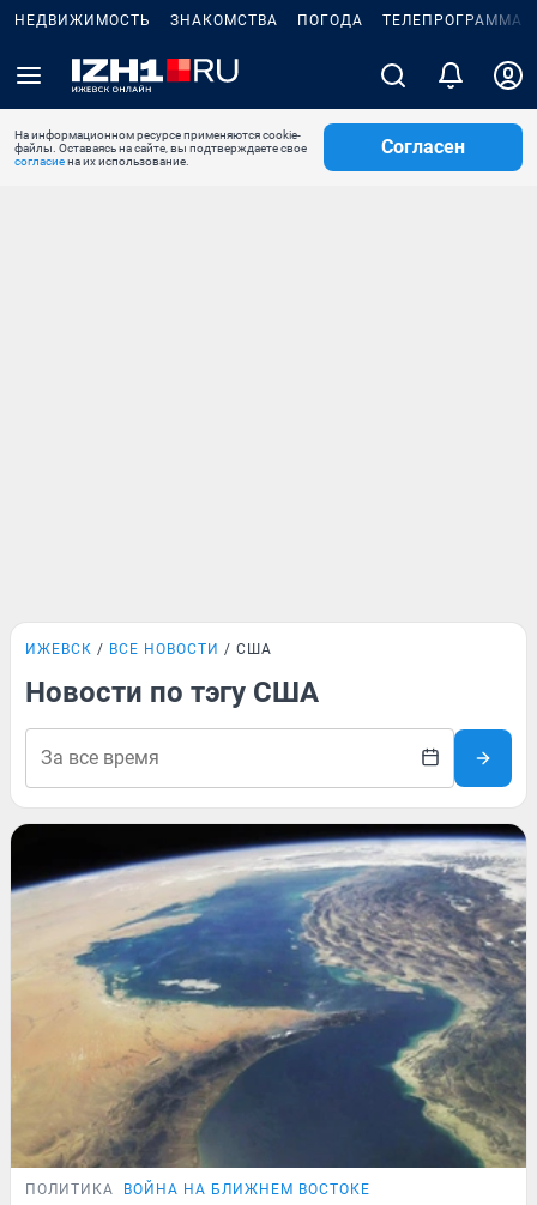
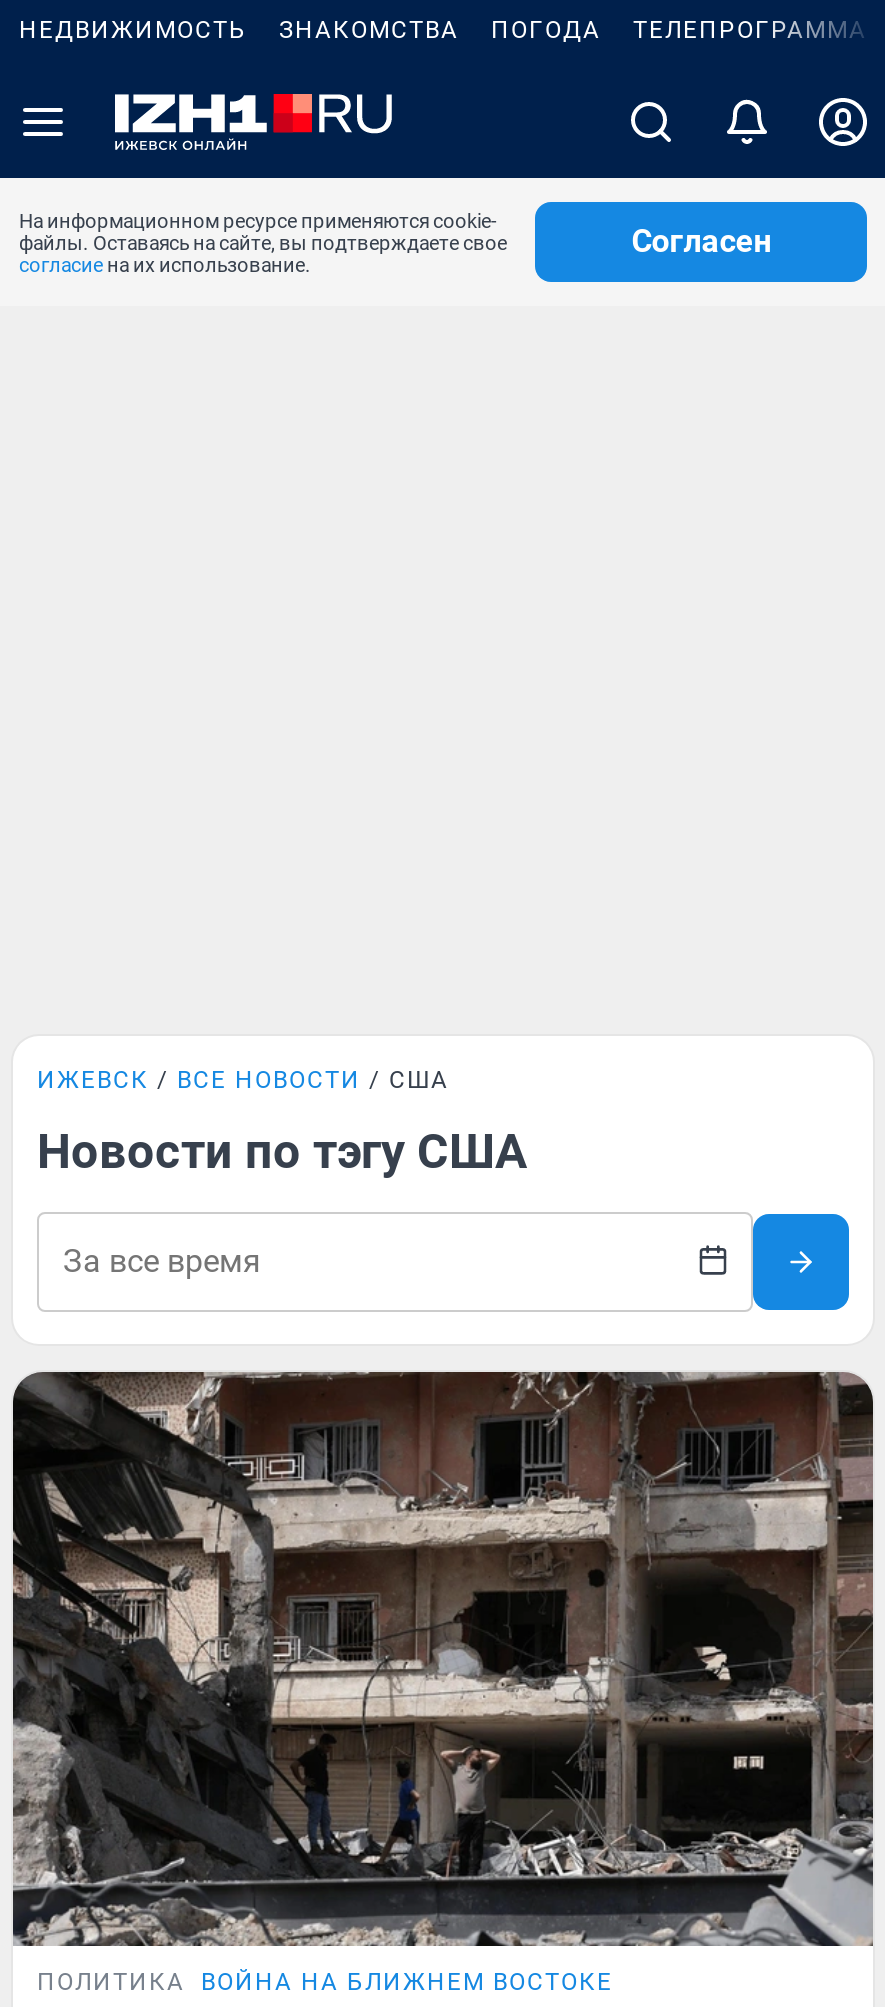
- [image]
+ [image]
